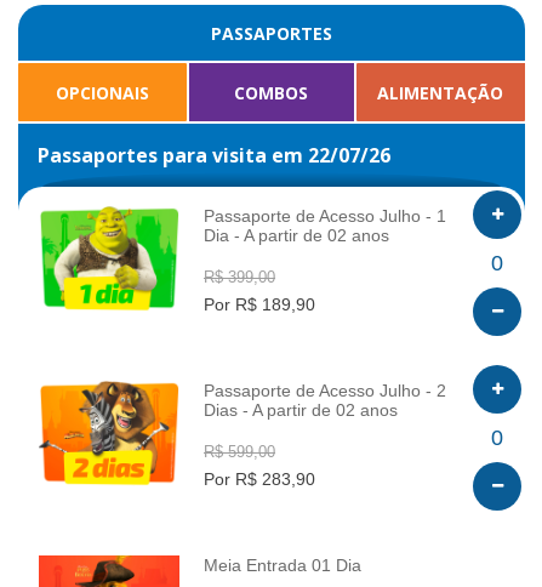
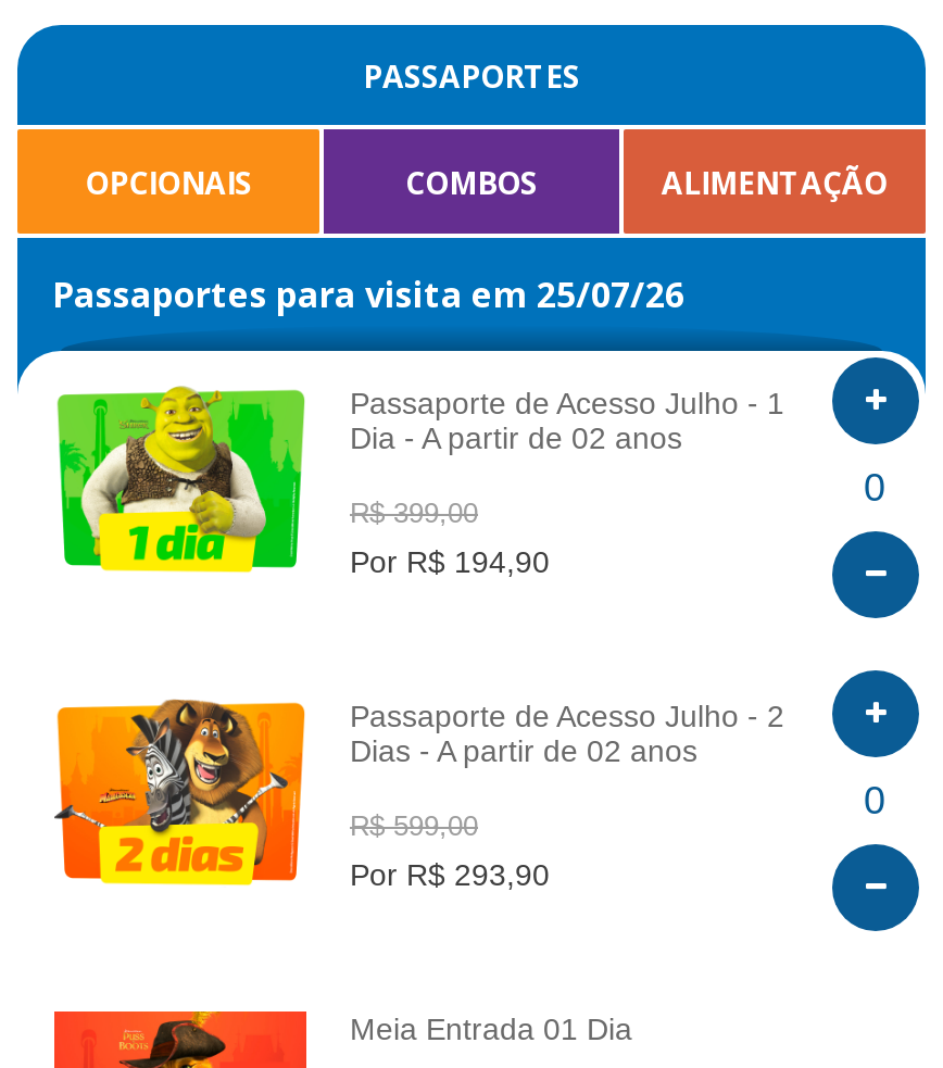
- Passaportes para visita em 22/07/26
+ Passaportes para visita em 25/07/26

- Por R$ 189,90
+ Por R$ 194,90

- Por R$ 283,90
+ Por R$ 293,90
